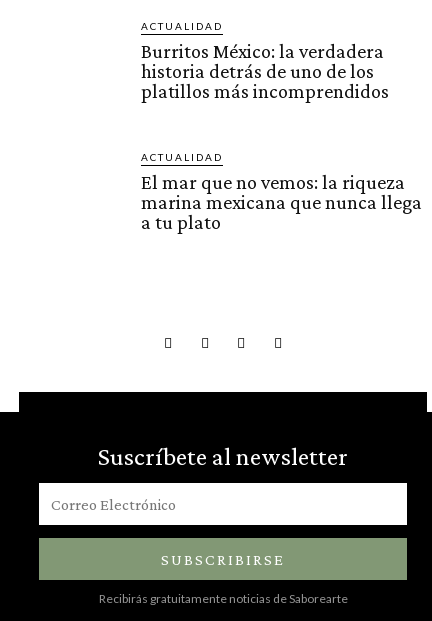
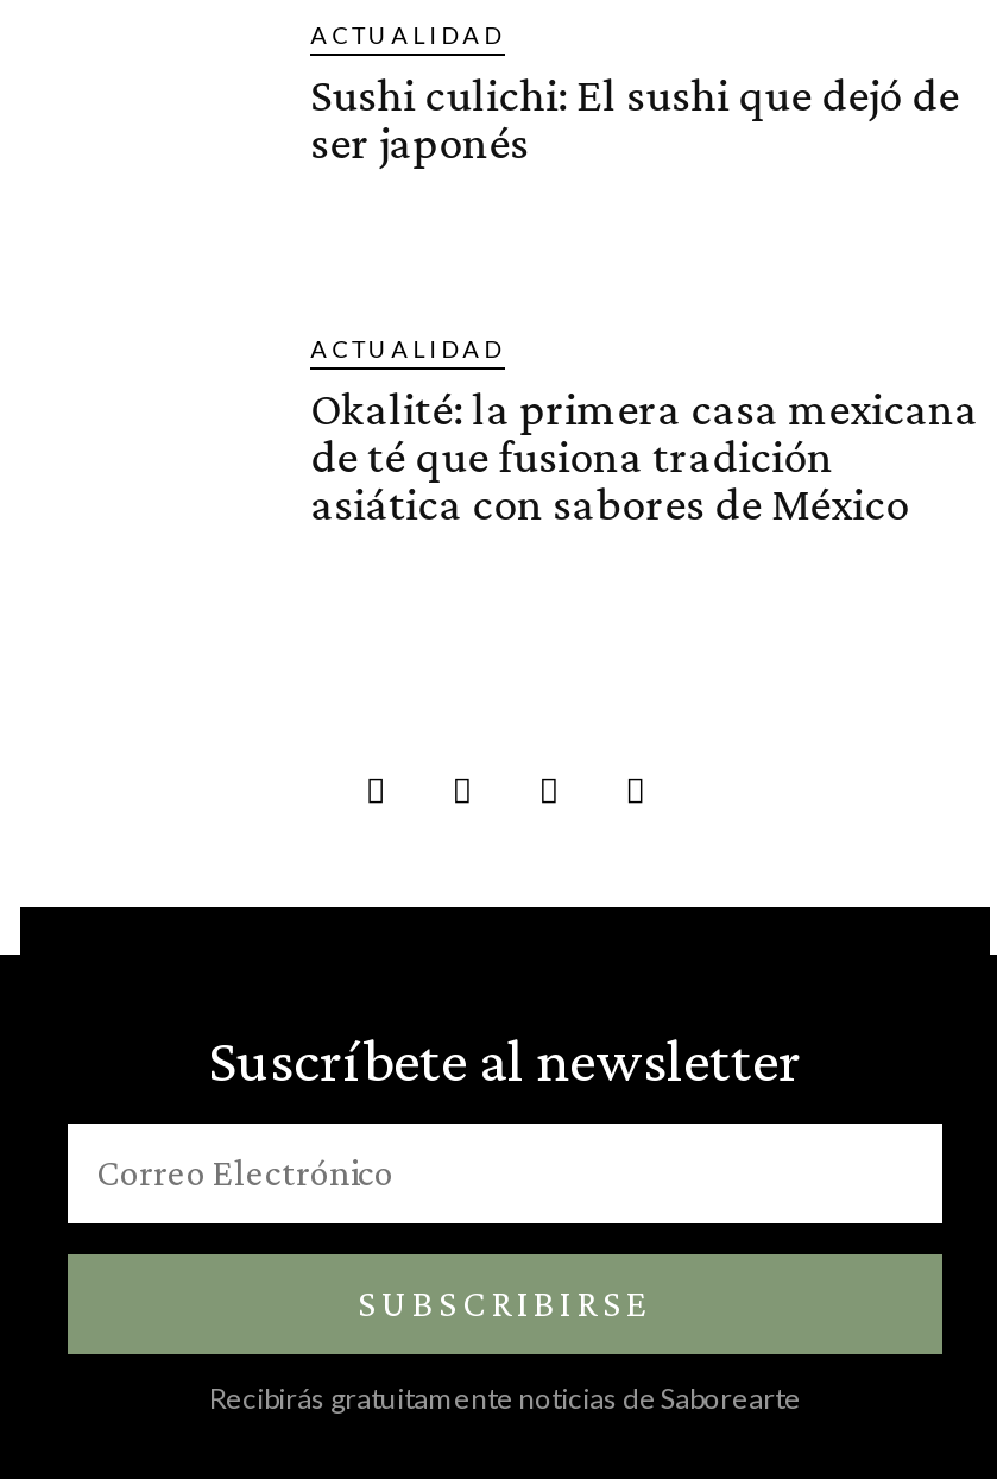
- Burritos México: la verdadera
- historia detrás de uno de los
- platillos más incomprendidos
+ Sushi culichi: El sushi que dejó de
+ ser japonés

- El mar que no vemos: la riqueza
- marina mexicana que nunca llega
- a tu plato
+ Okalité: la primera casa mexicana
+ de té que fusiona tradición
+ asiática con sabores de México
